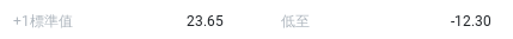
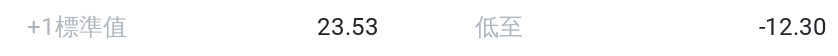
- 23.65
+ 23.53
